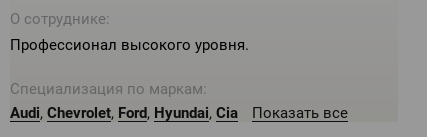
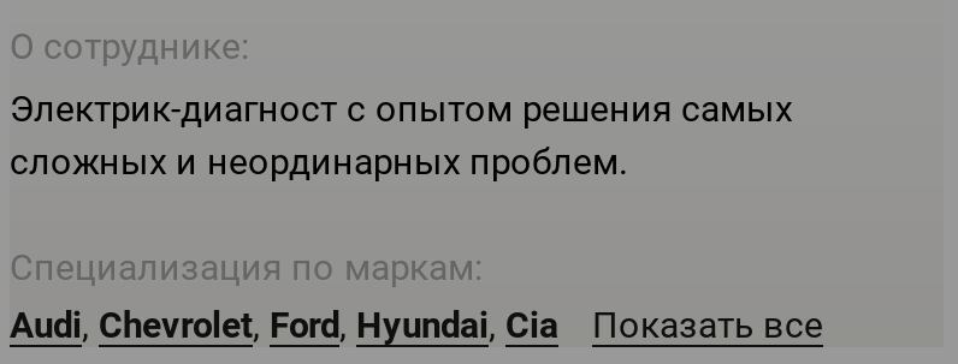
- Профессионал высокого уровня.
+ Электрик‐диагност с опытом решения самых
+ сложных и неординарных проблем.
